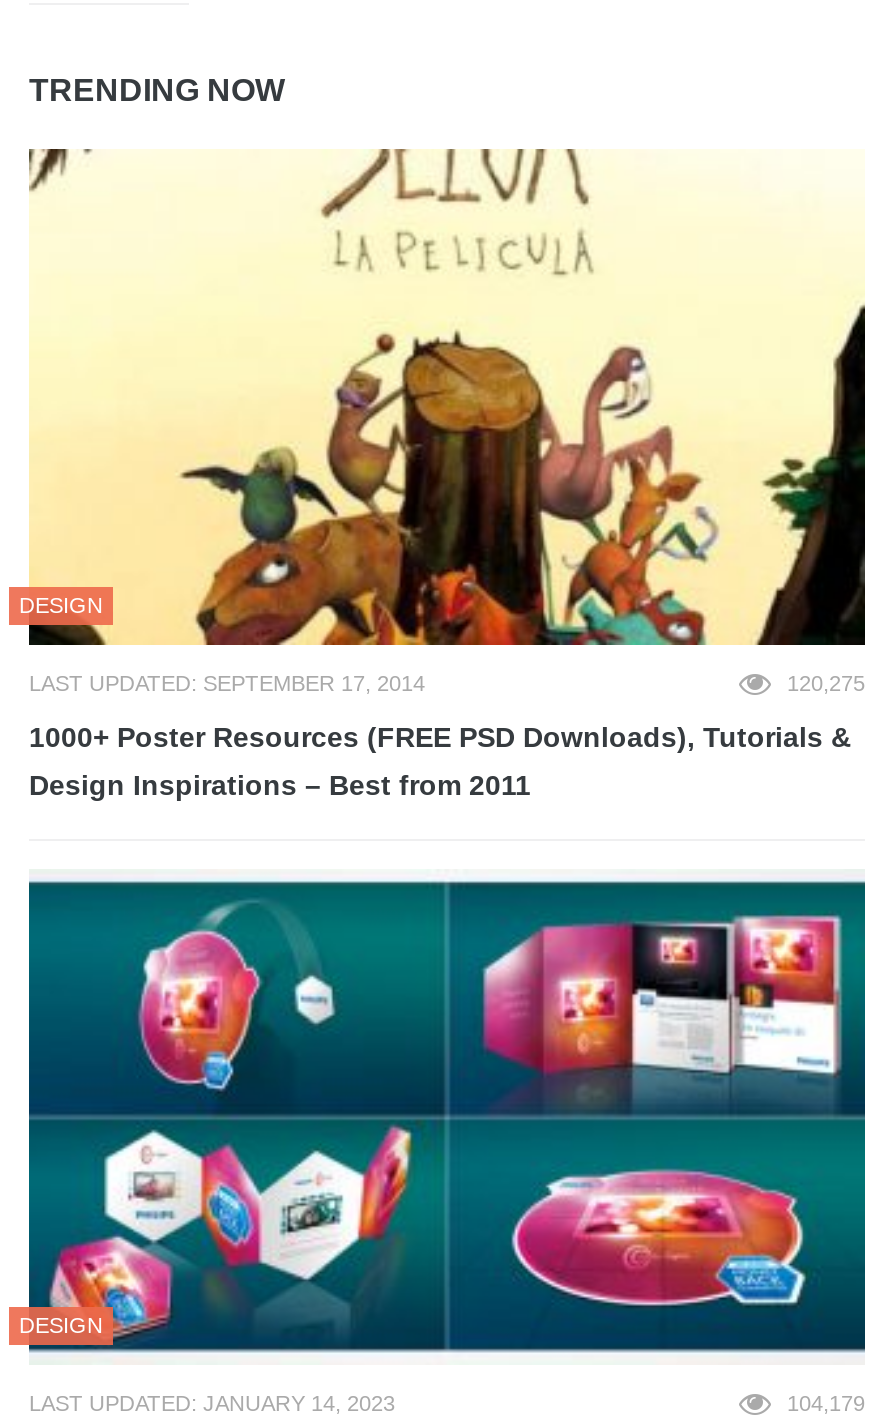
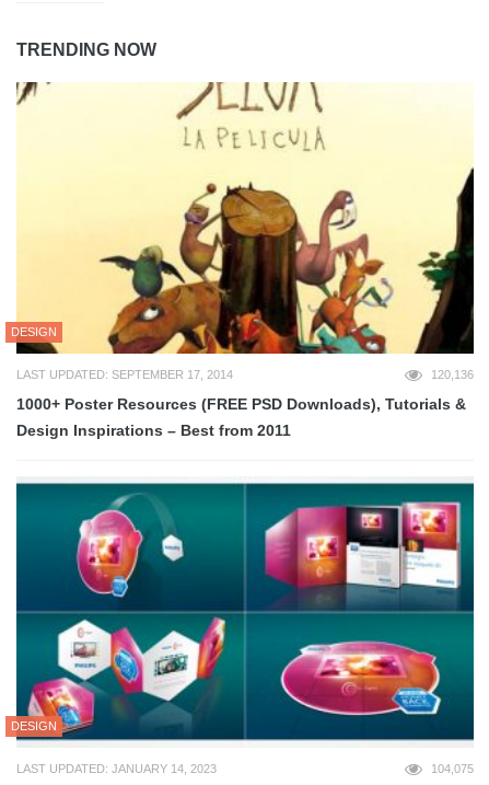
- 120,275
+ 120,136

- 104,179
+ 104,075
